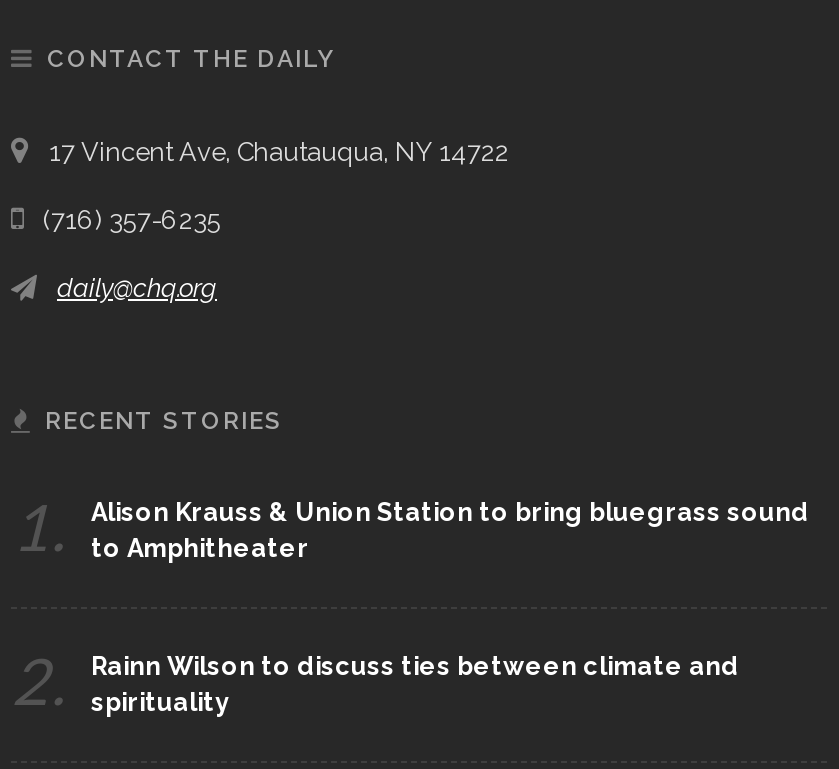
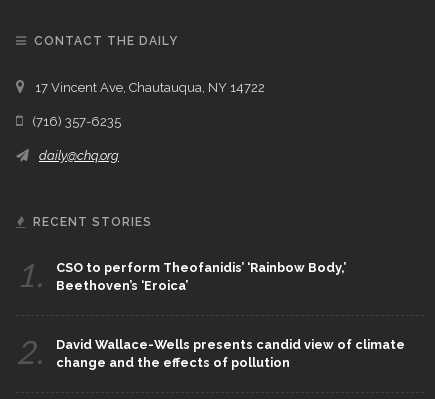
- Alison Krauss & Union Station to bring bluegrass sound
- to Amphitheater
+ CSO to perform Theofanidis’ ‘Rainbow Body,’
+ Beethoven’s ‘Eroica’

- Rainn Wilson to discuss ties between climate and
- spirituality
+ David Wallace-Wells presents candid view of climate
+ change and the effects of pollution
